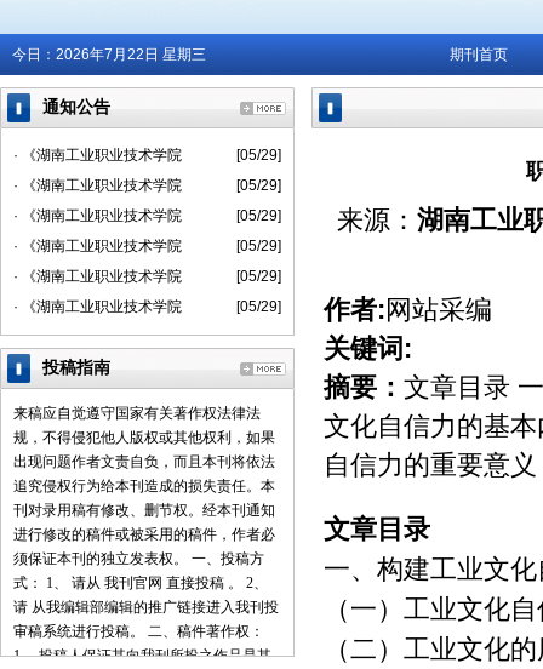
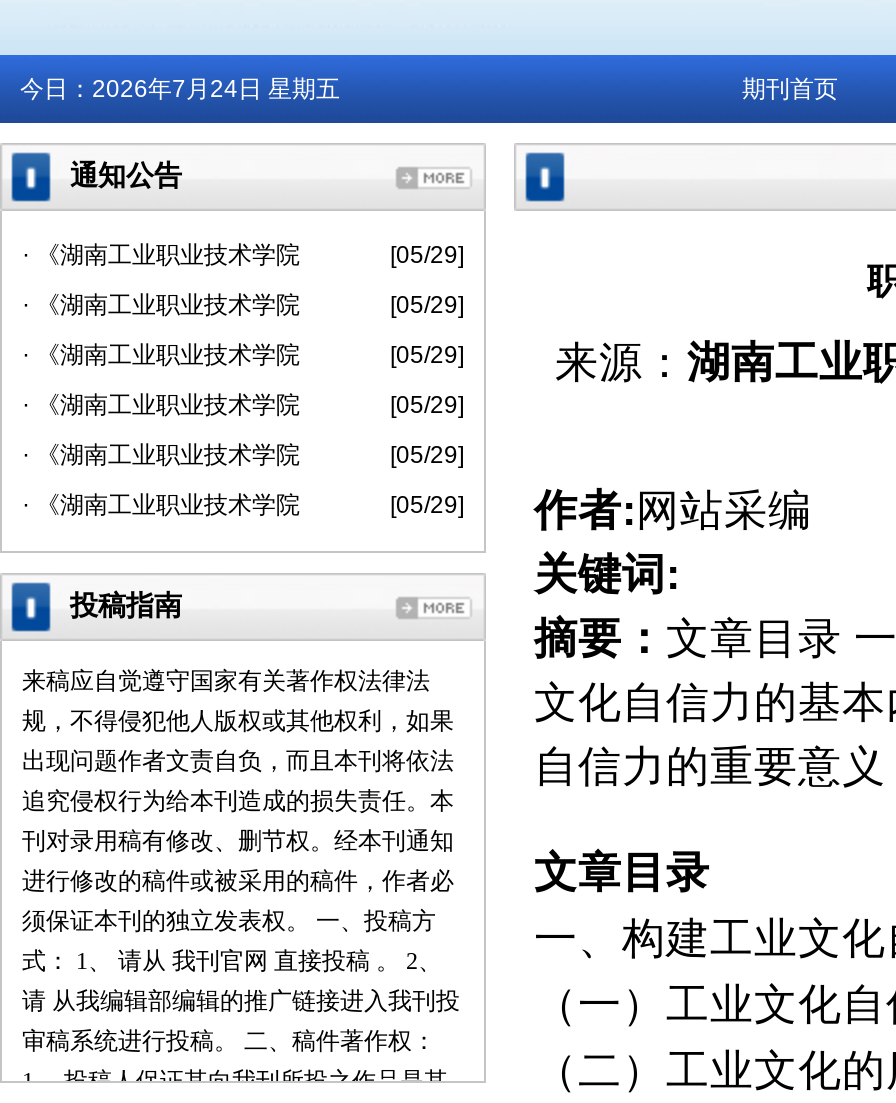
- 今日：2026年7月22日 星期三
+ 今日：2026年7月24日 星期五
